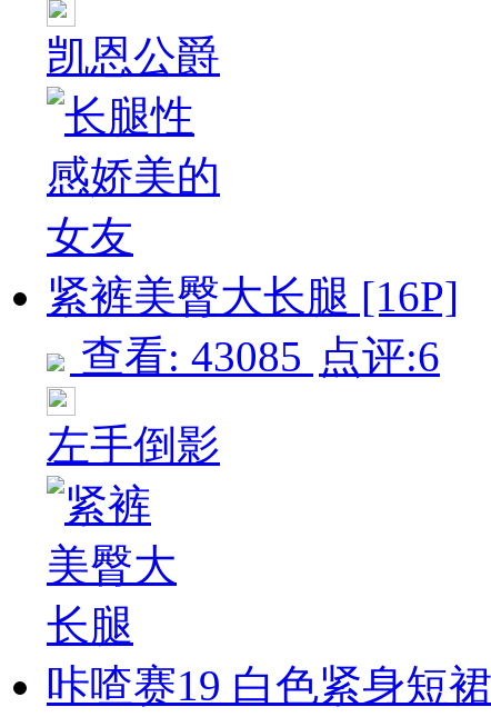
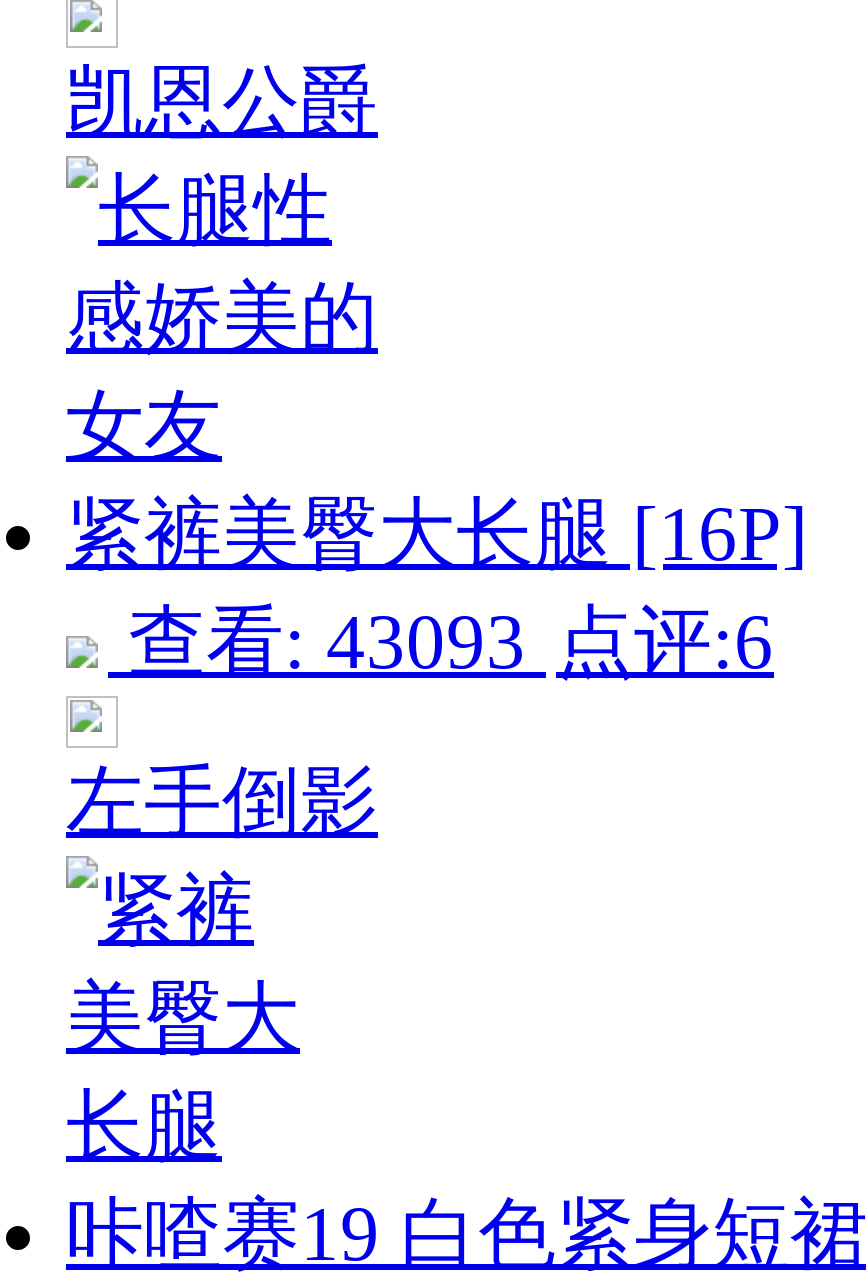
- 查看: 43085 点评:6
+ 查看: 43093 点评:6
